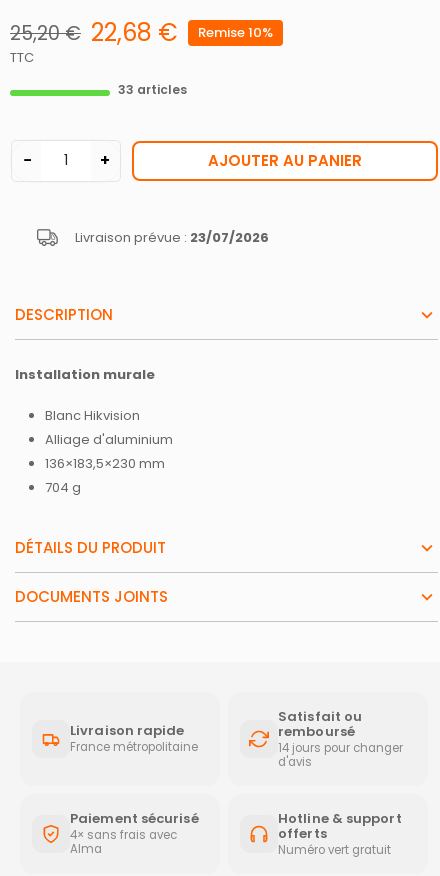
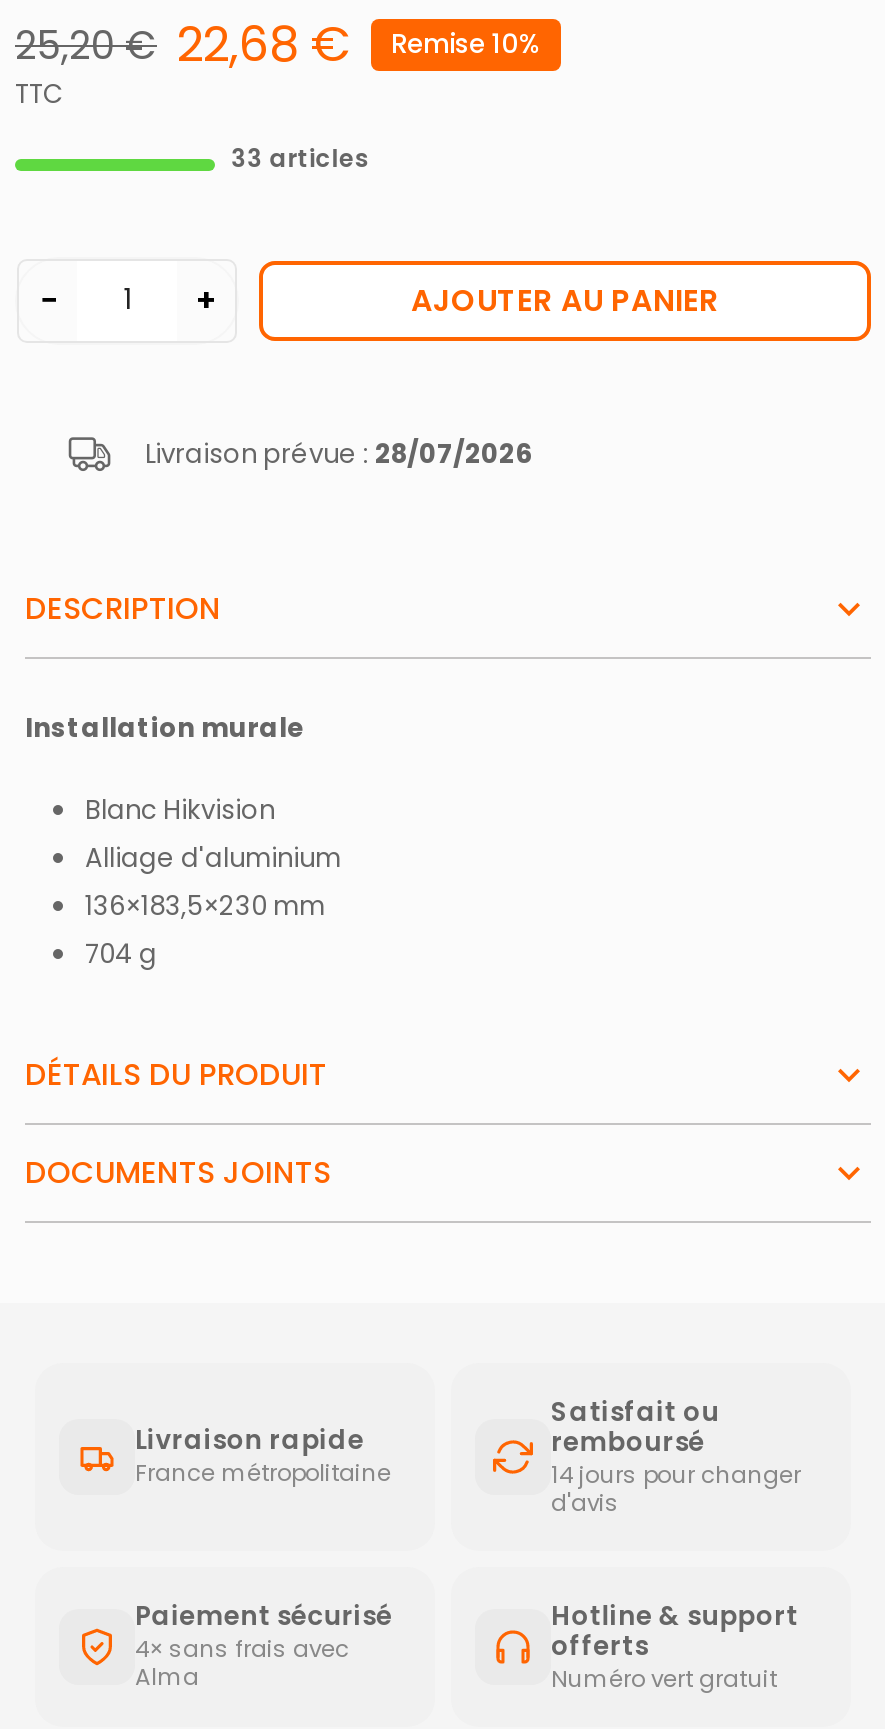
- Livraison prévue : 23/07/2026
+ Livraison prévue : 28/07/2026
